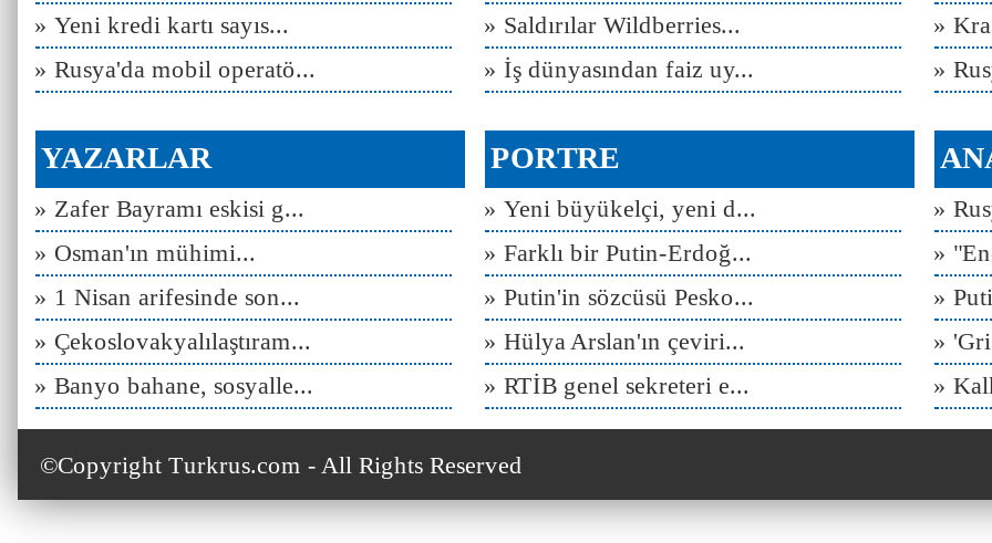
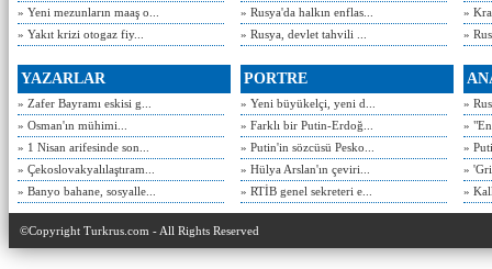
- » Yeni kredi kartı sayıs...
+ » Yeni mezunların maaş o...

- » Saldırılar Wildberries...
+ » Rusya'da halkın enflas...

- » Rusya'da mobil operatö...
+ » Yakıt krizi otogaz fiy...

- » İş dünyasından faiz uy...
+ » Rusya, devlet tahvili ...
